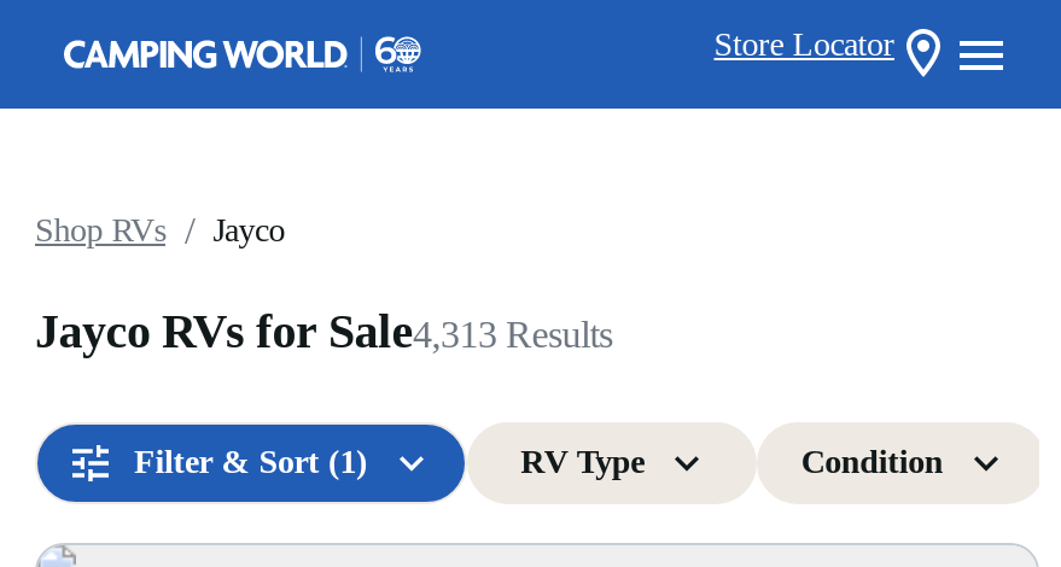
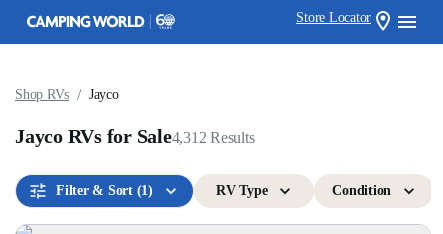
- Jayco RVs for Sale4,313 Results
+ Jayco RVs for Sale4,312 Results
